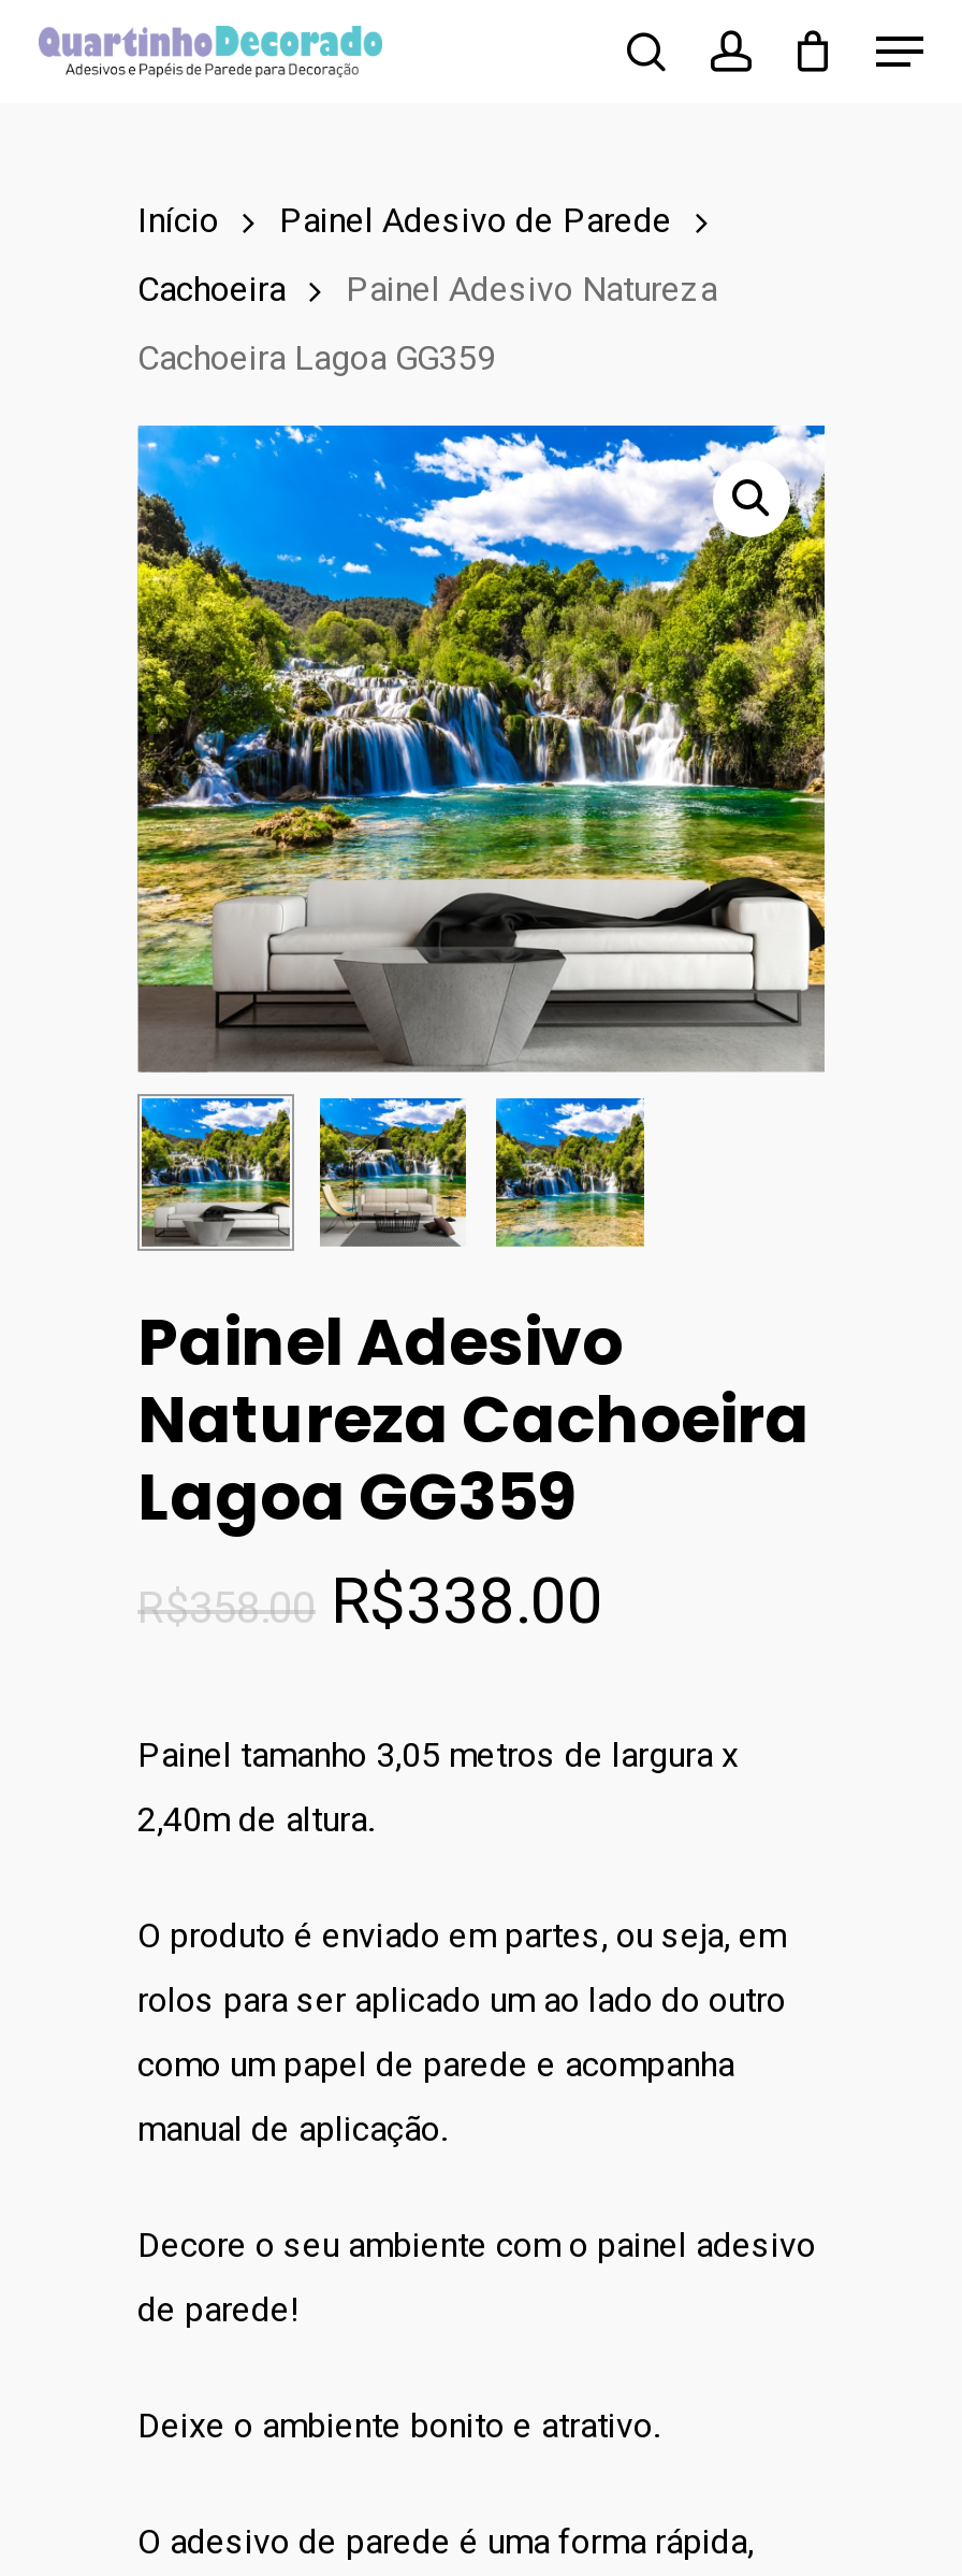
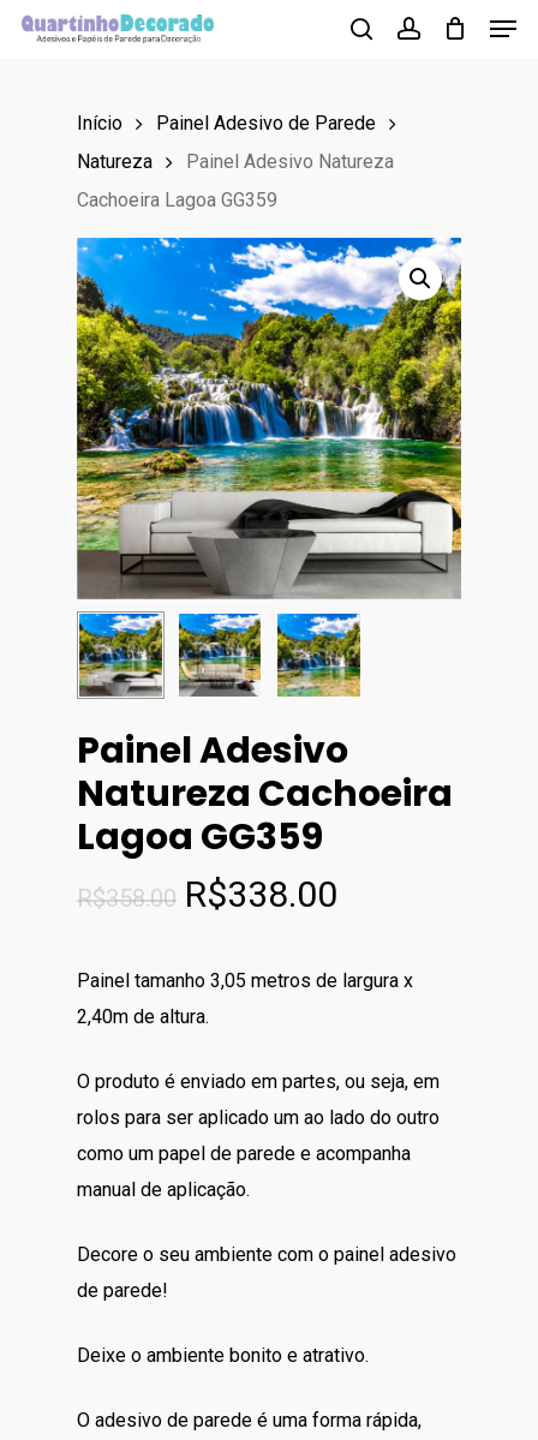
- Cachoeira
+ Natureza
